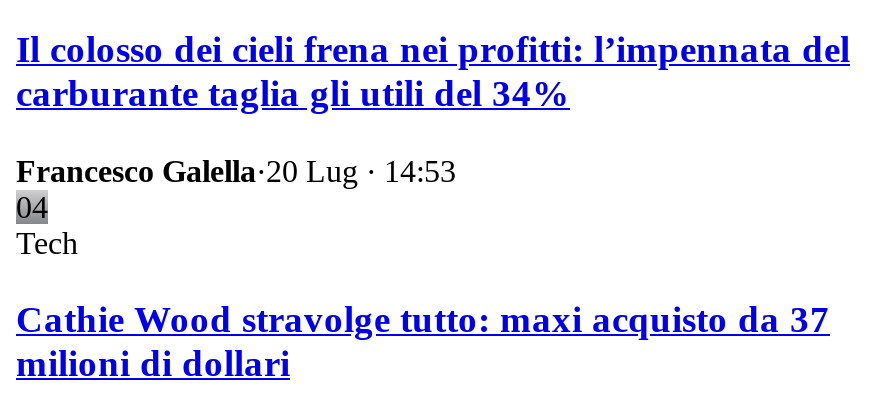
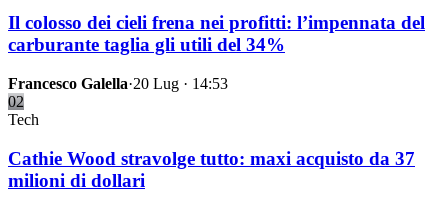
- 04
+ 02
